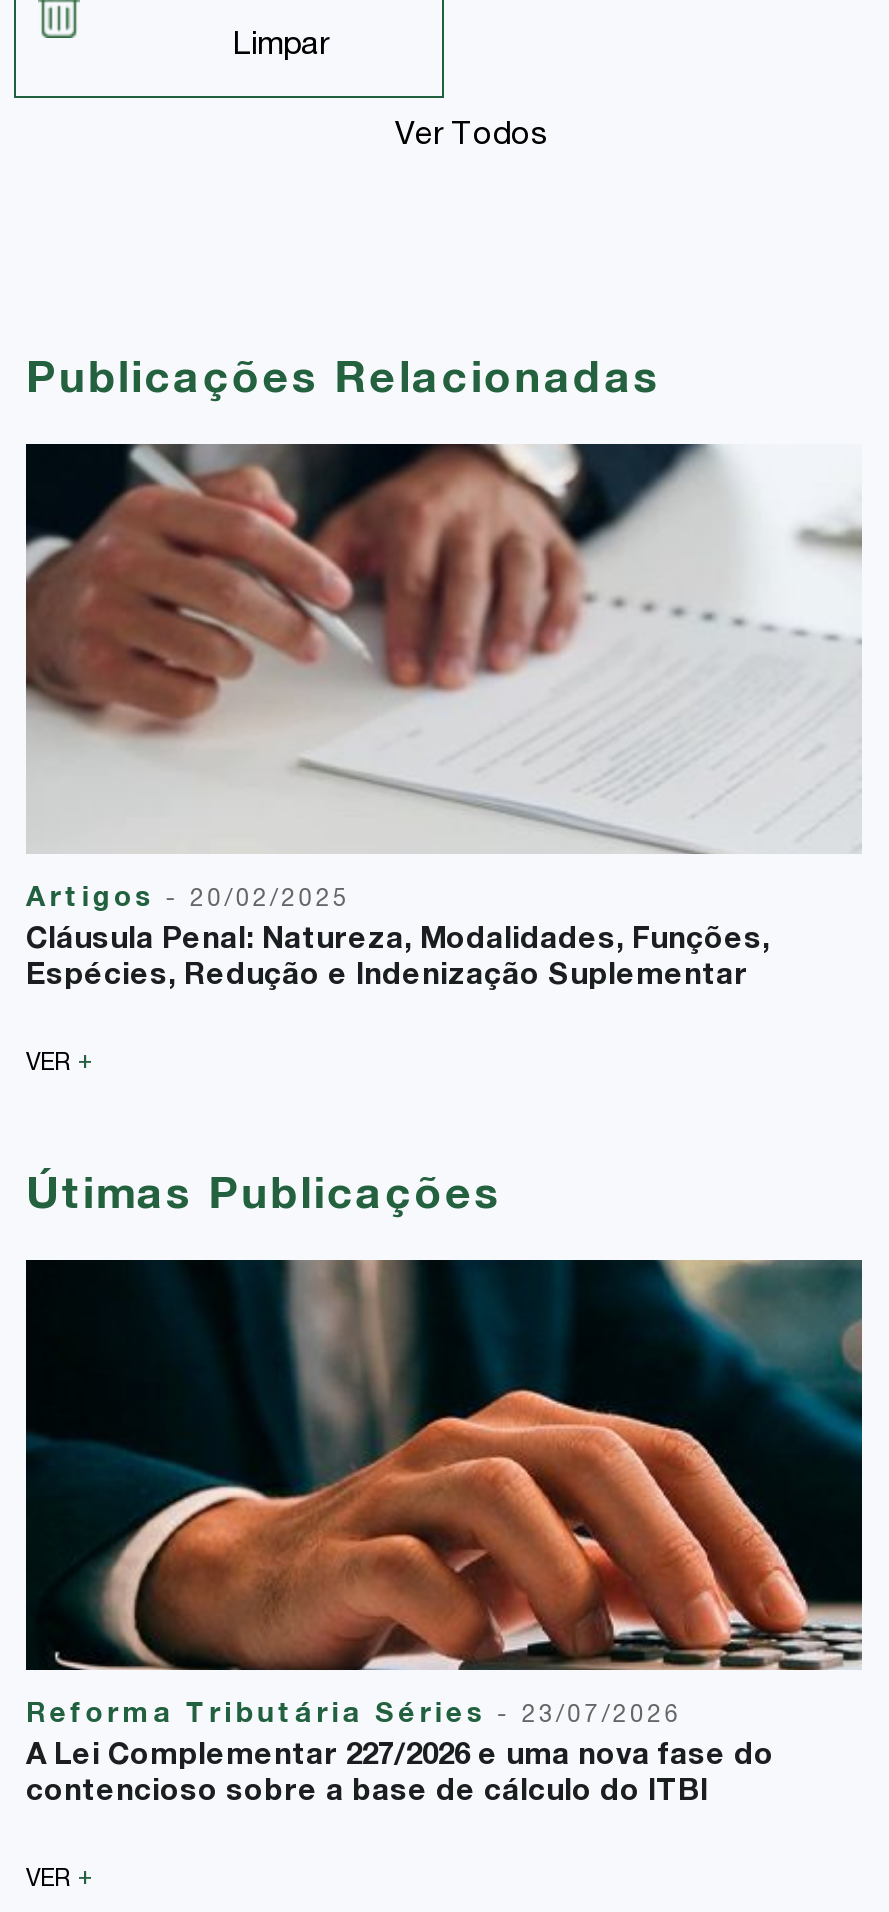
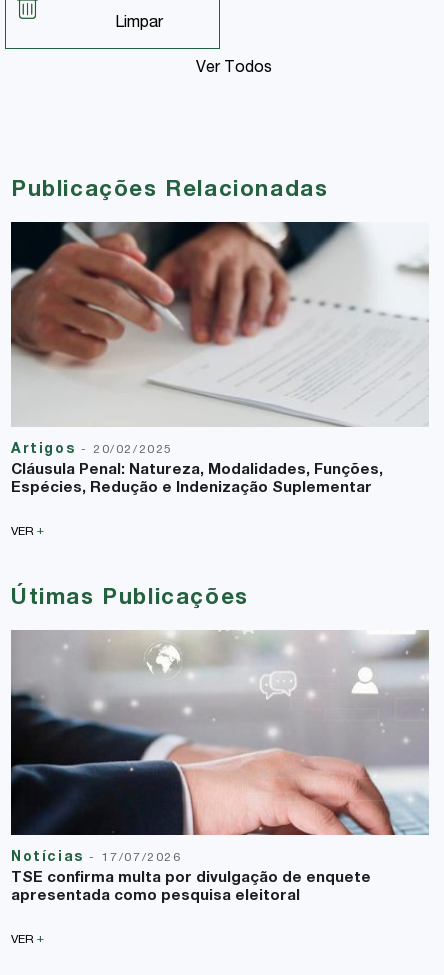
- [image]
- Reforma Tributária Séries - 23/07/2026
- A Lei Complementar 227/2026 e uma nova fase do
- contencioso sobre a base de cálculo do ITBI
+ [image]
+ Notícias - 17/07/2026
+ TSE confirma multa por divulgação de enquete
+ apresentada como pesquisa eleitoral
